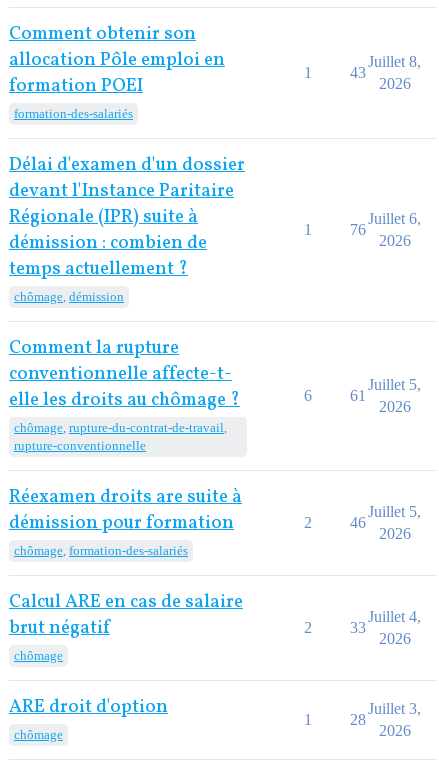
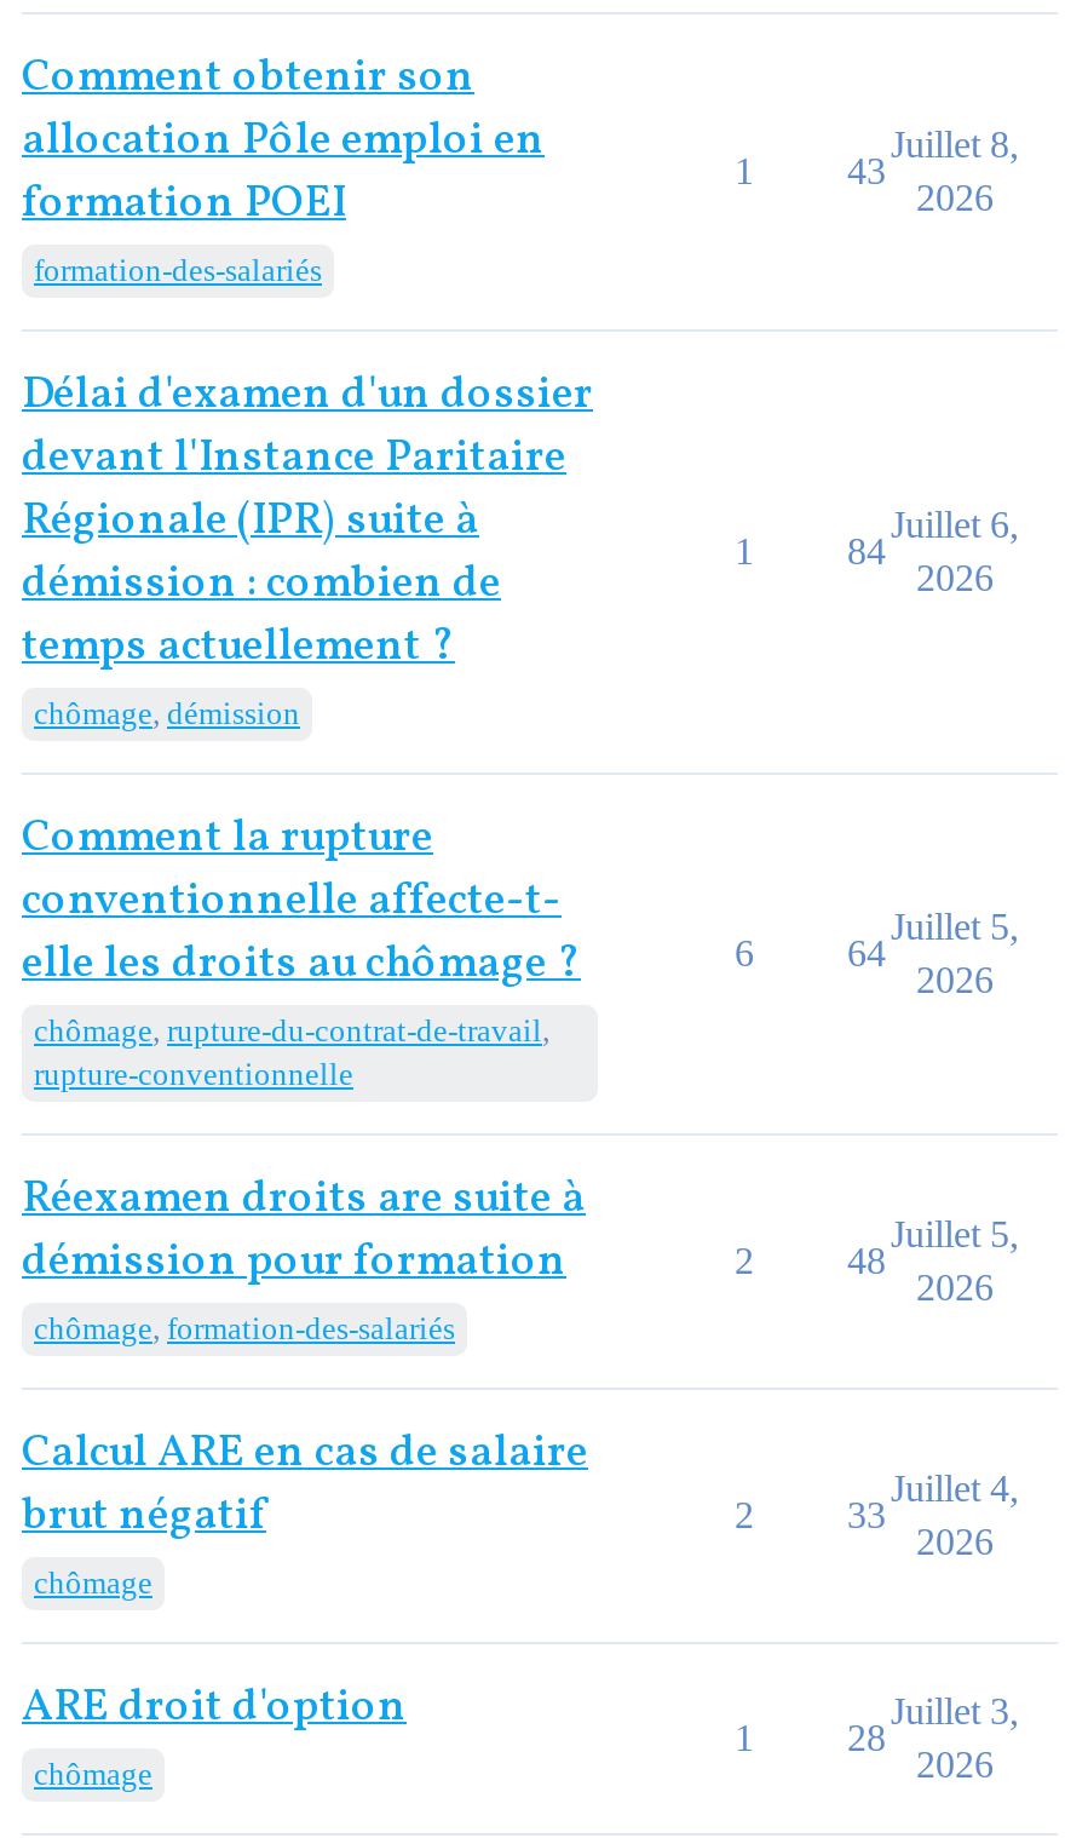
- 76
+ 84

- 61
+ 64

- 46
+ 48
